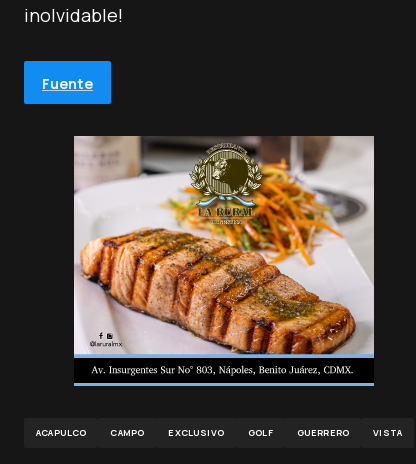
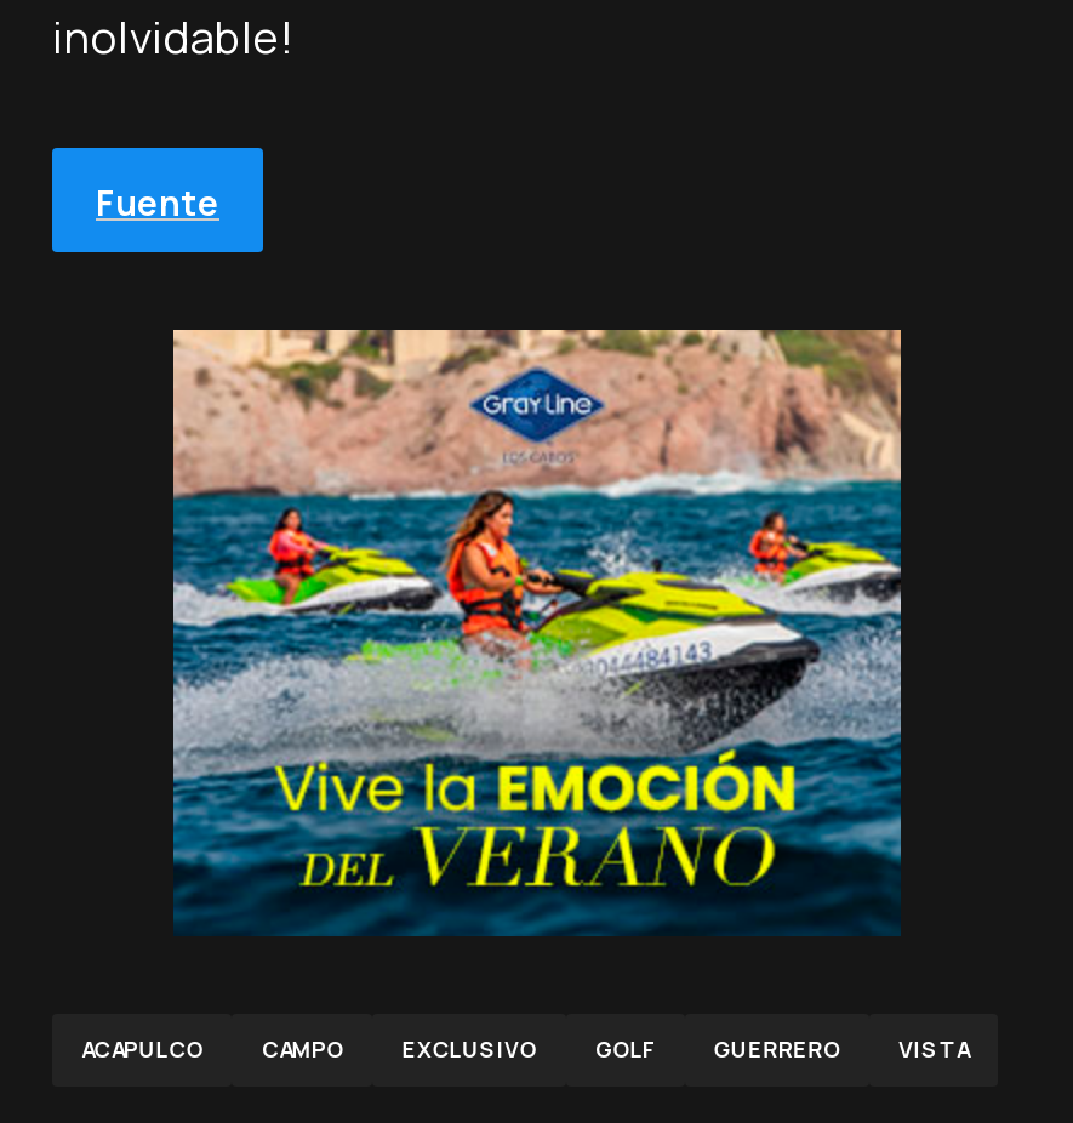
- [image]
+ [image]
